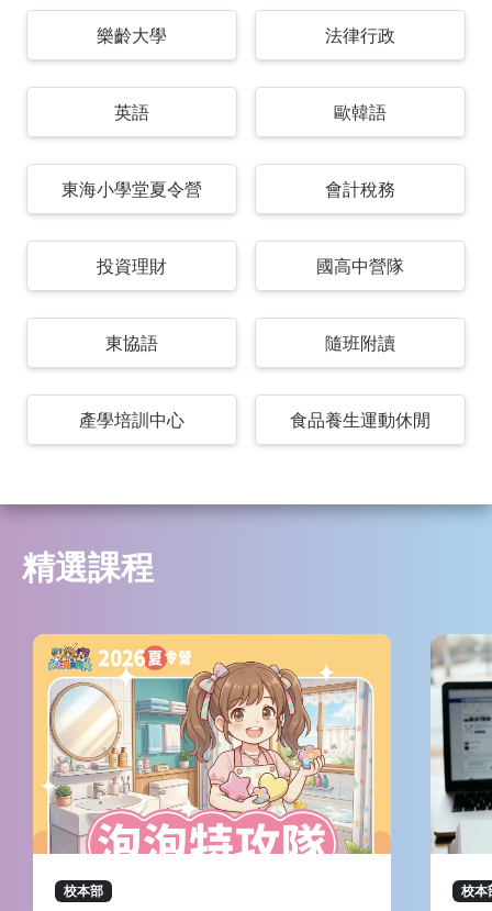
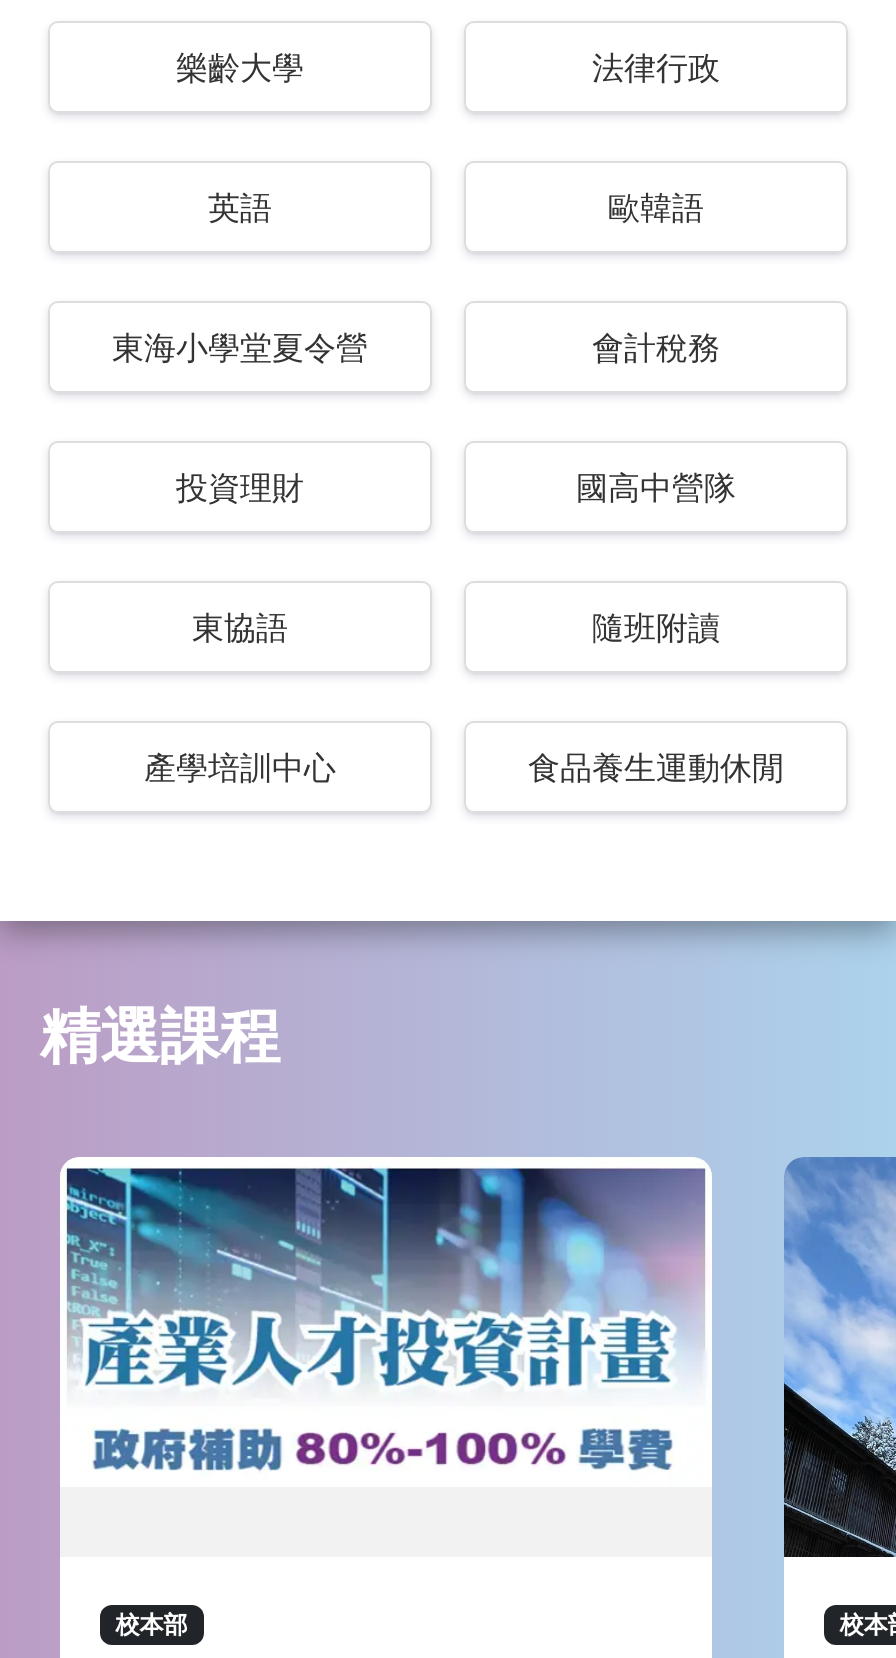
- [image]
+ [image]

- [image]
+ [image]
